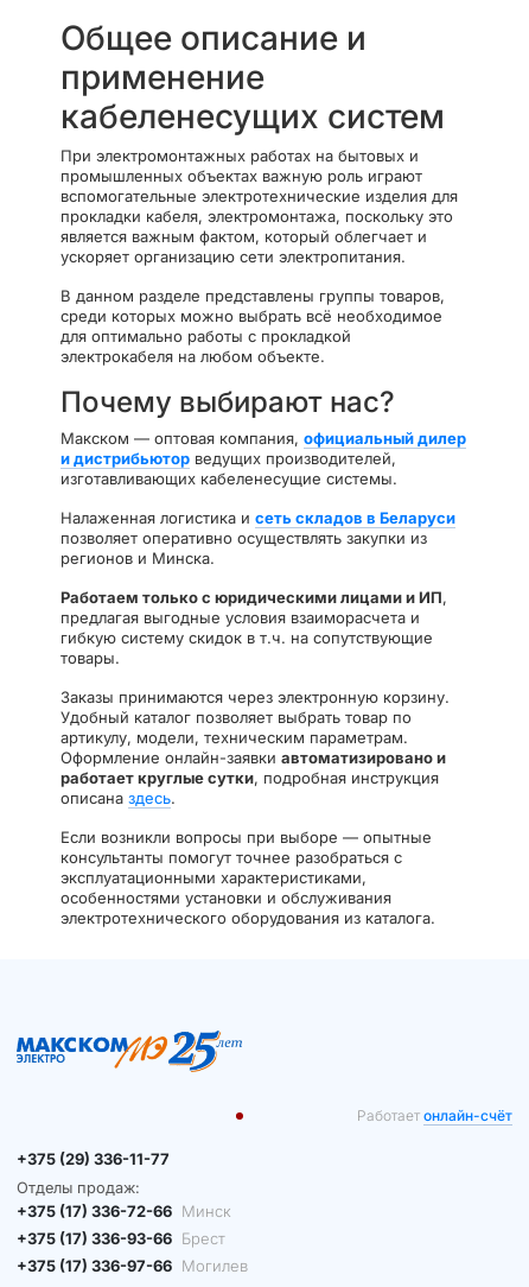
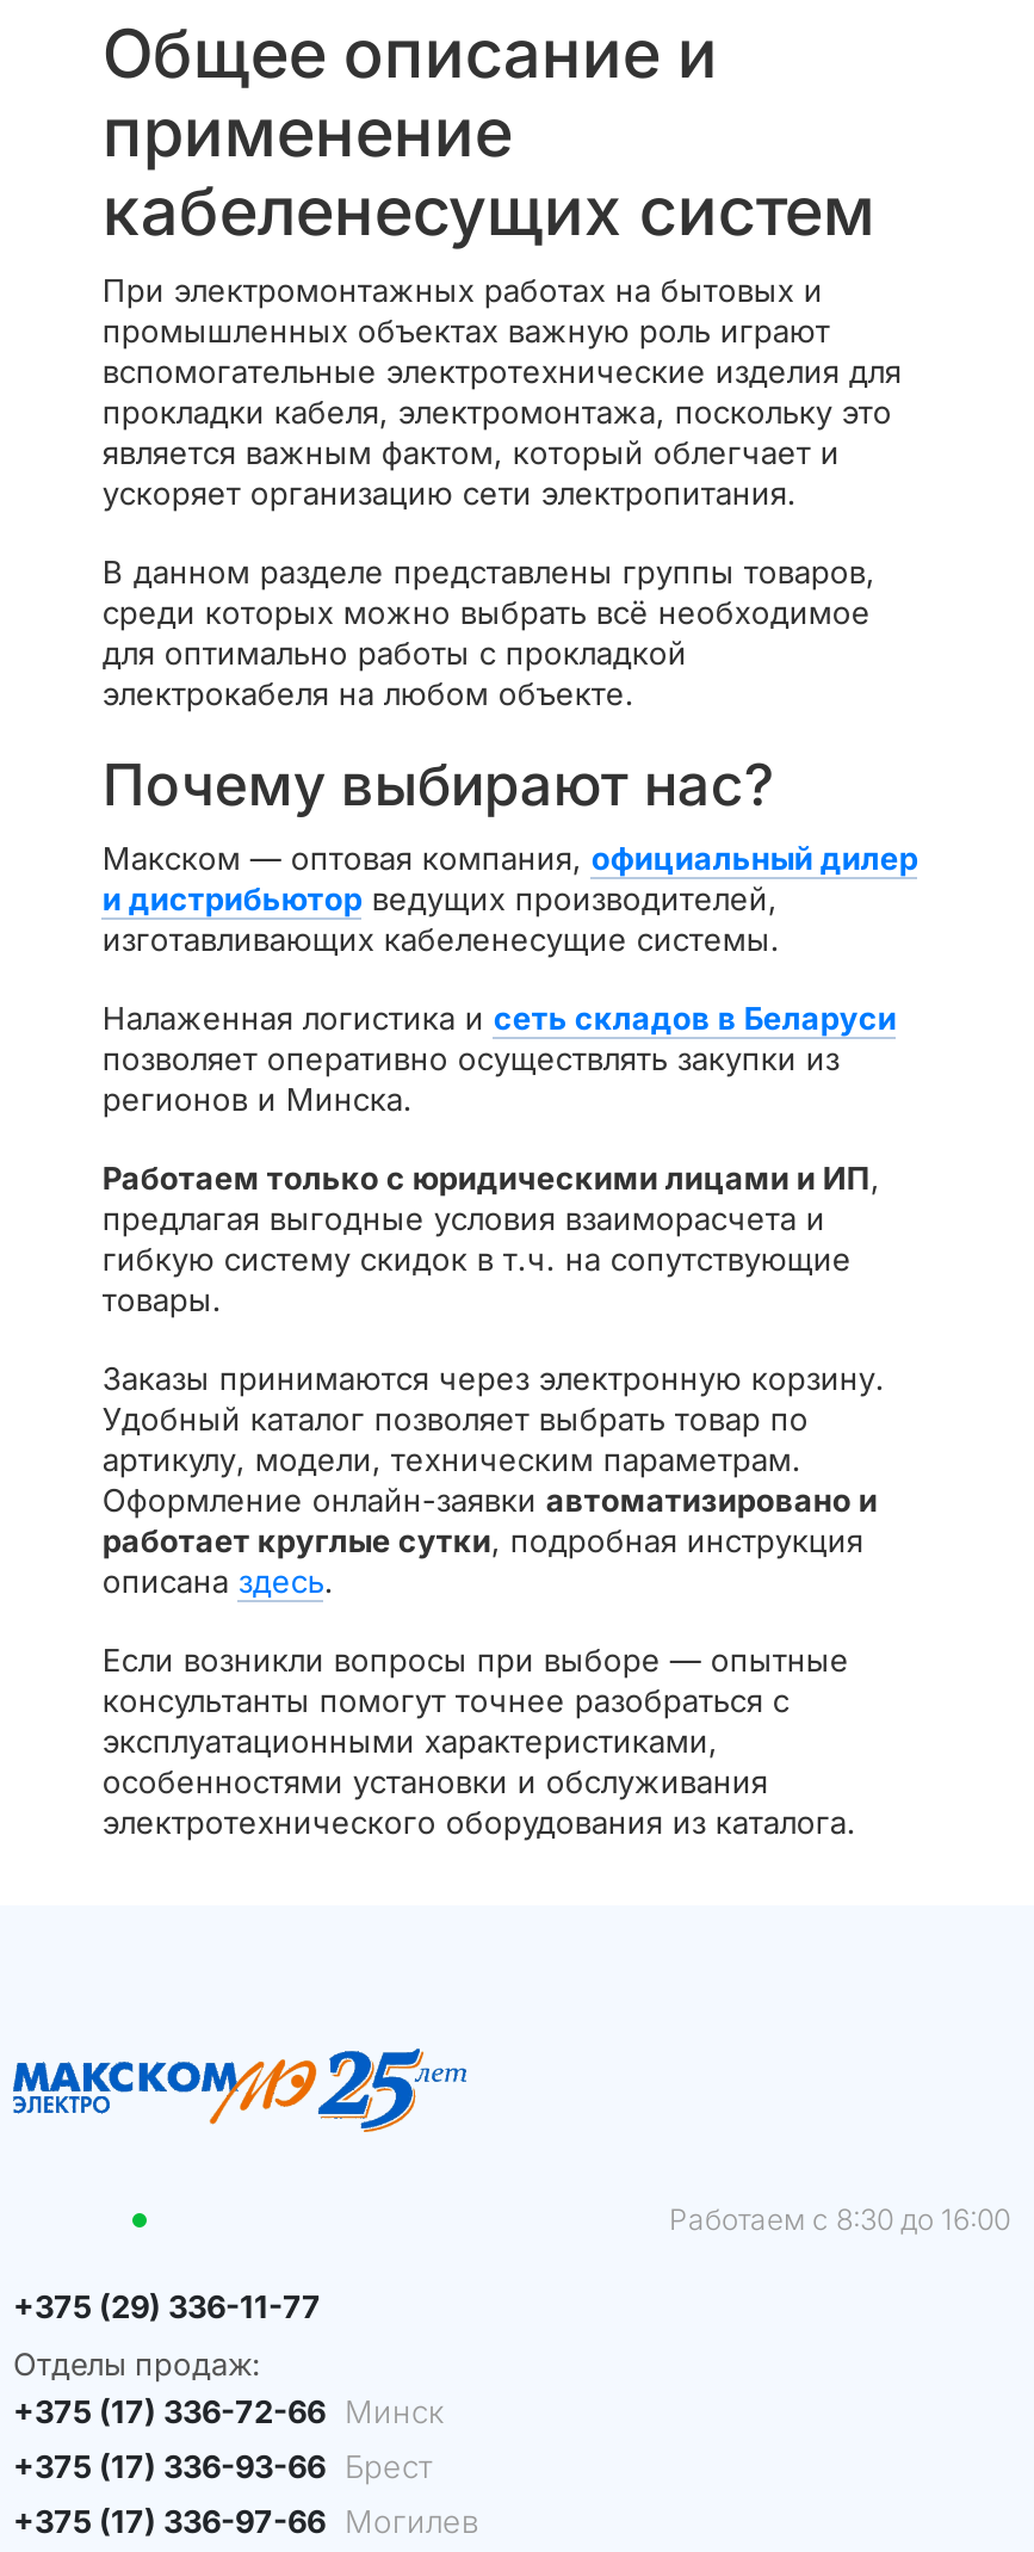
- Работает онлайн-счёт
+ Работаем с 8:30 до 16:00
